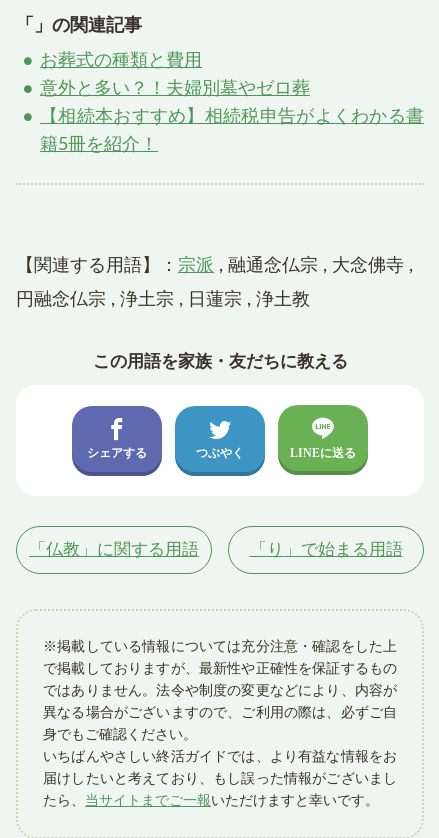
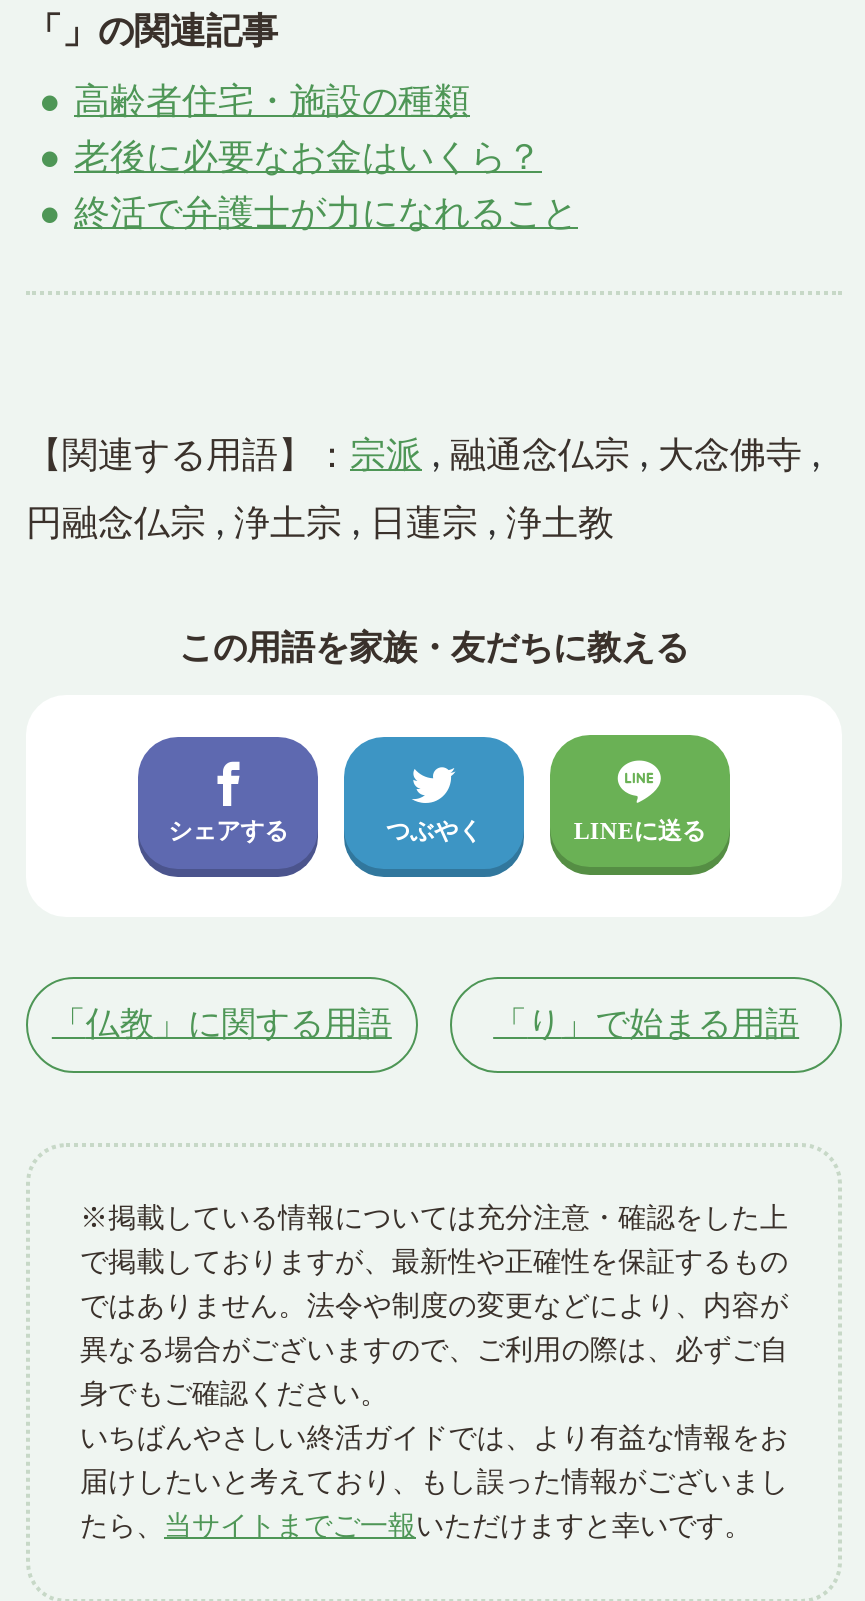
- お葬式の種類と費用
- 意外と多い？！夫婦別墓やゼロ葬
- 【相続本おすすめ】相続税申告がよくわかる書
- 籍5冊を紹介！
+ 高齢者住宅・施設の種類
+ 老後に必要なお金はいくら？
+ 終活で弁護士が力になれること
